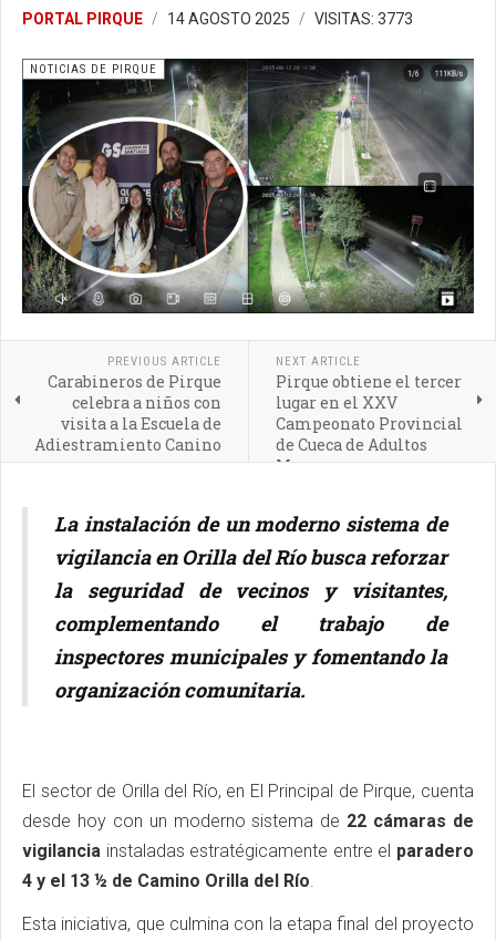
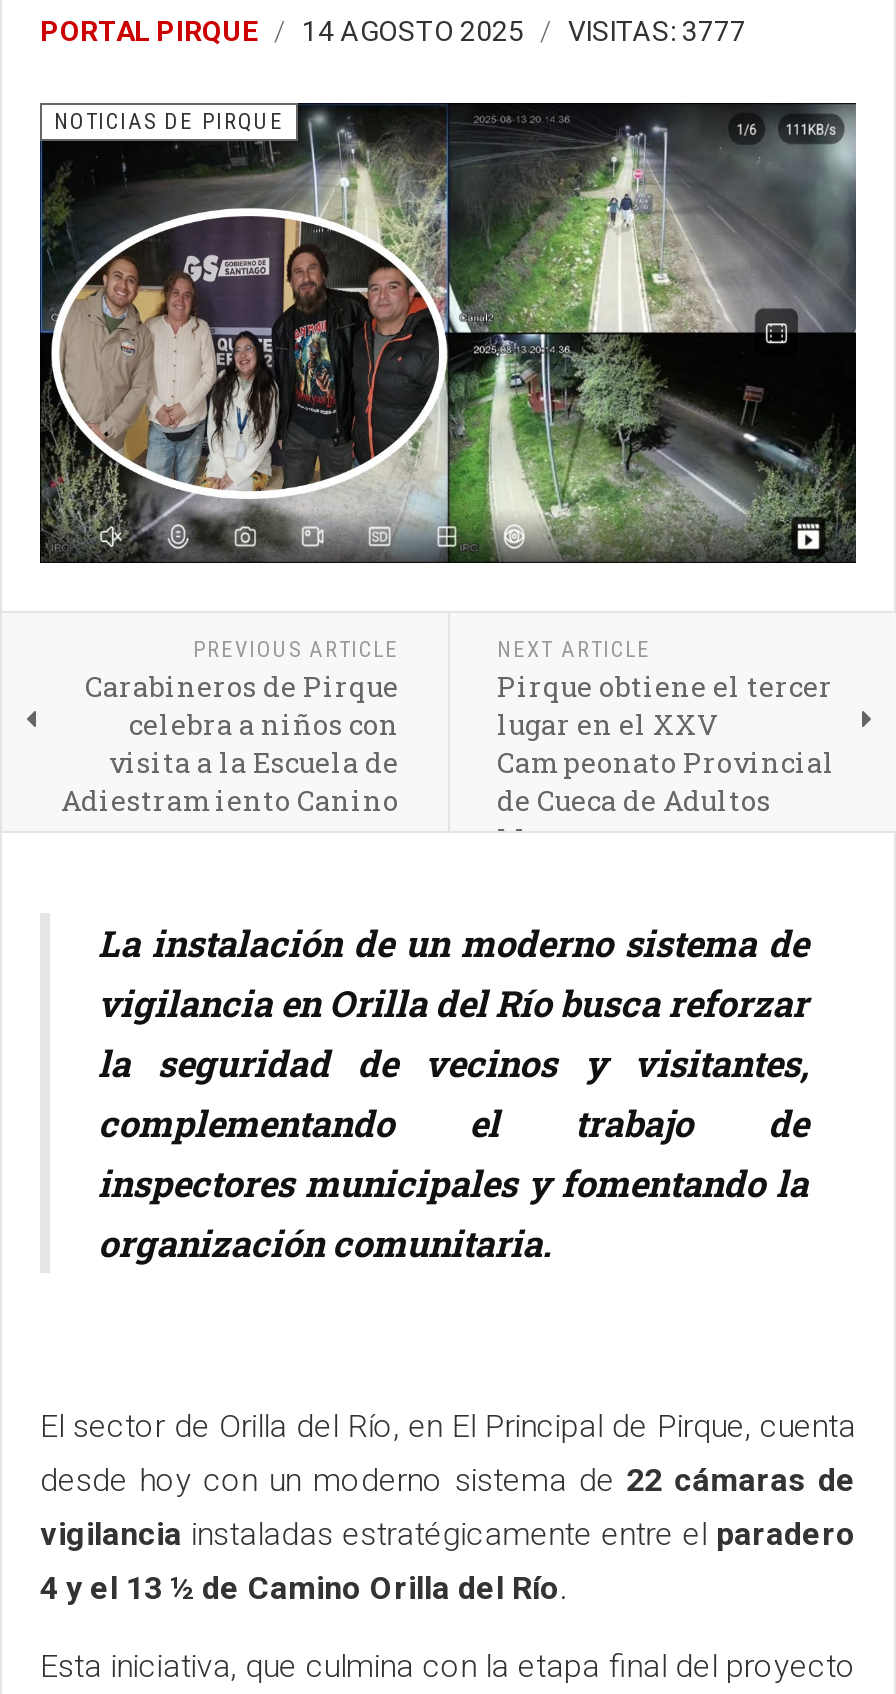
- PORTAL PIRQUE 14 AGOSTO 2025 VISITAS: 3773
+ PORTAL PIRQUE 14 AGOSTO 2025 VISITAS: 3777
